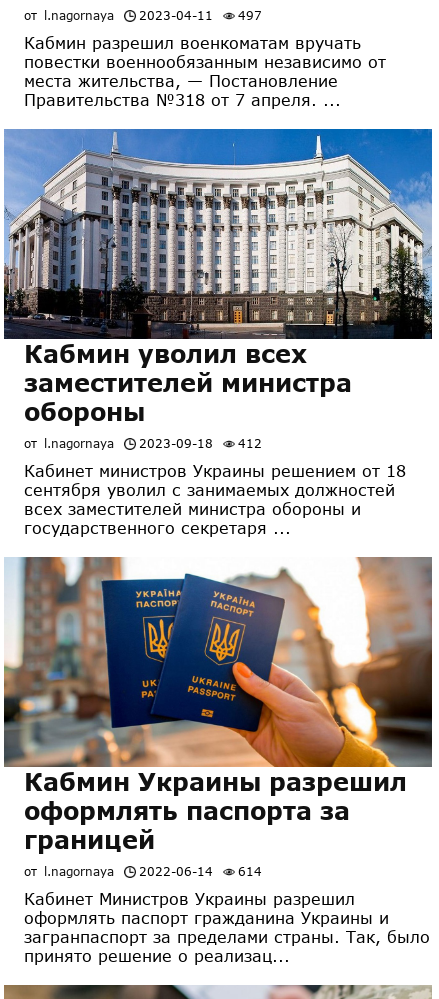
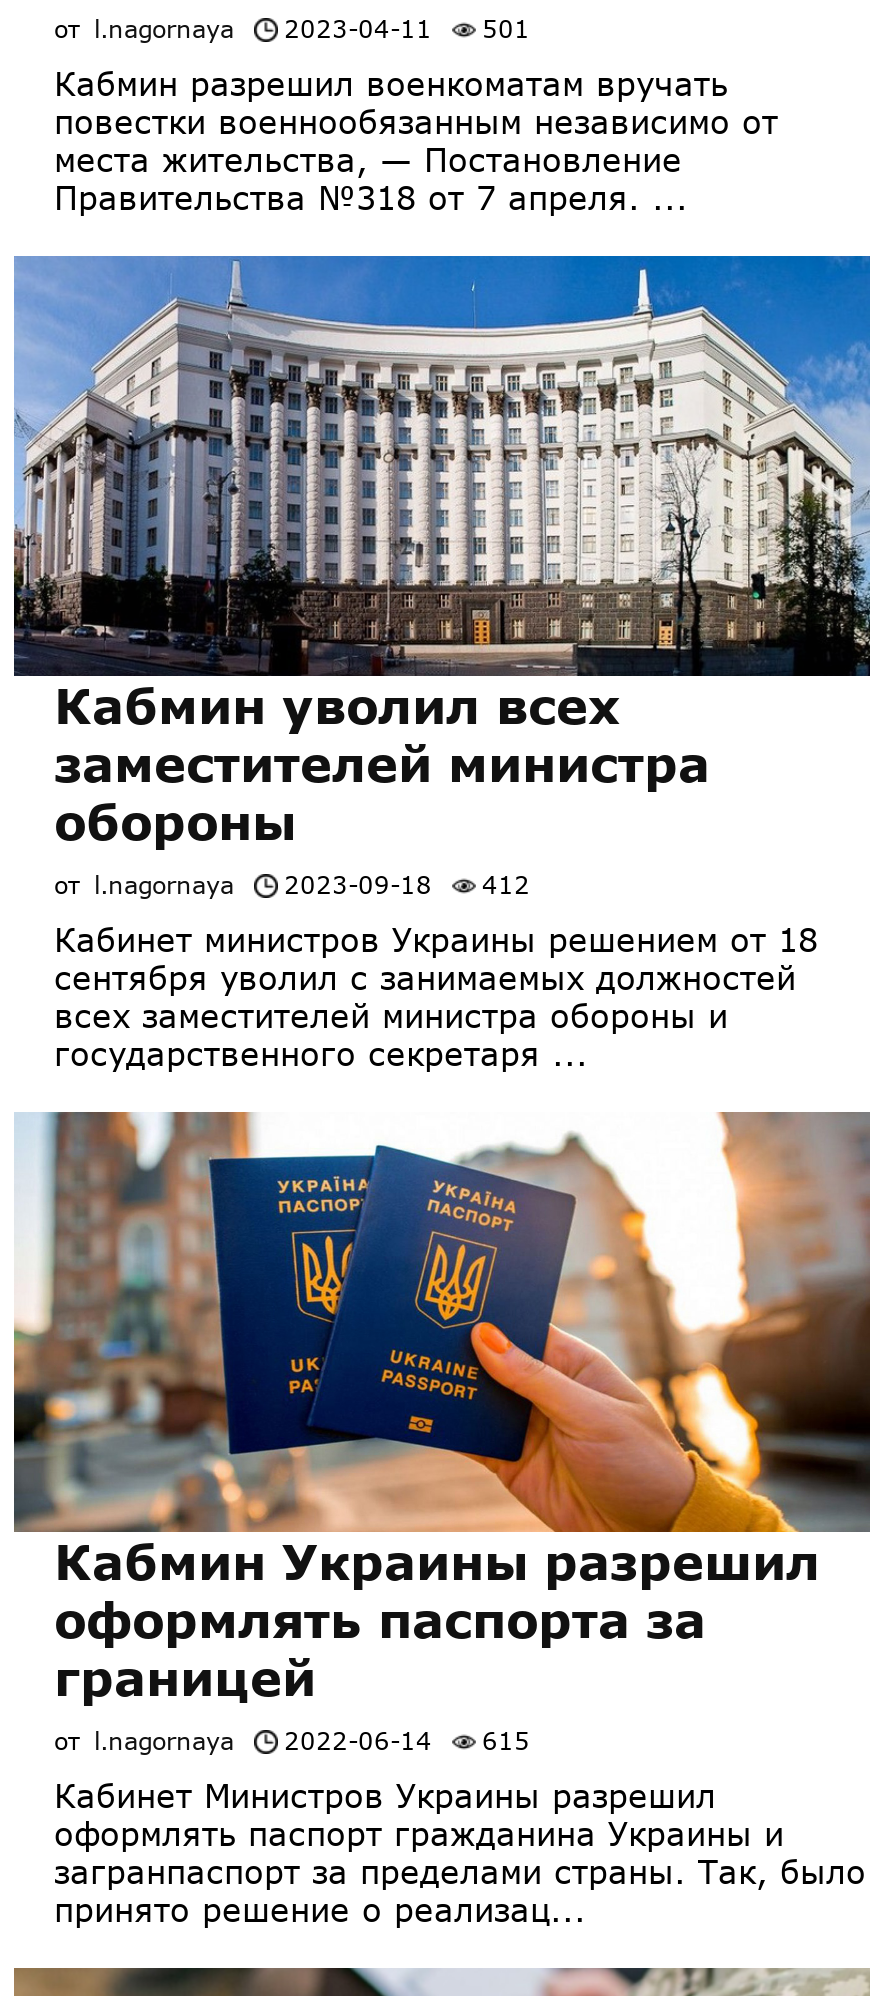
- 497
+ 501

- 614
+ 615
